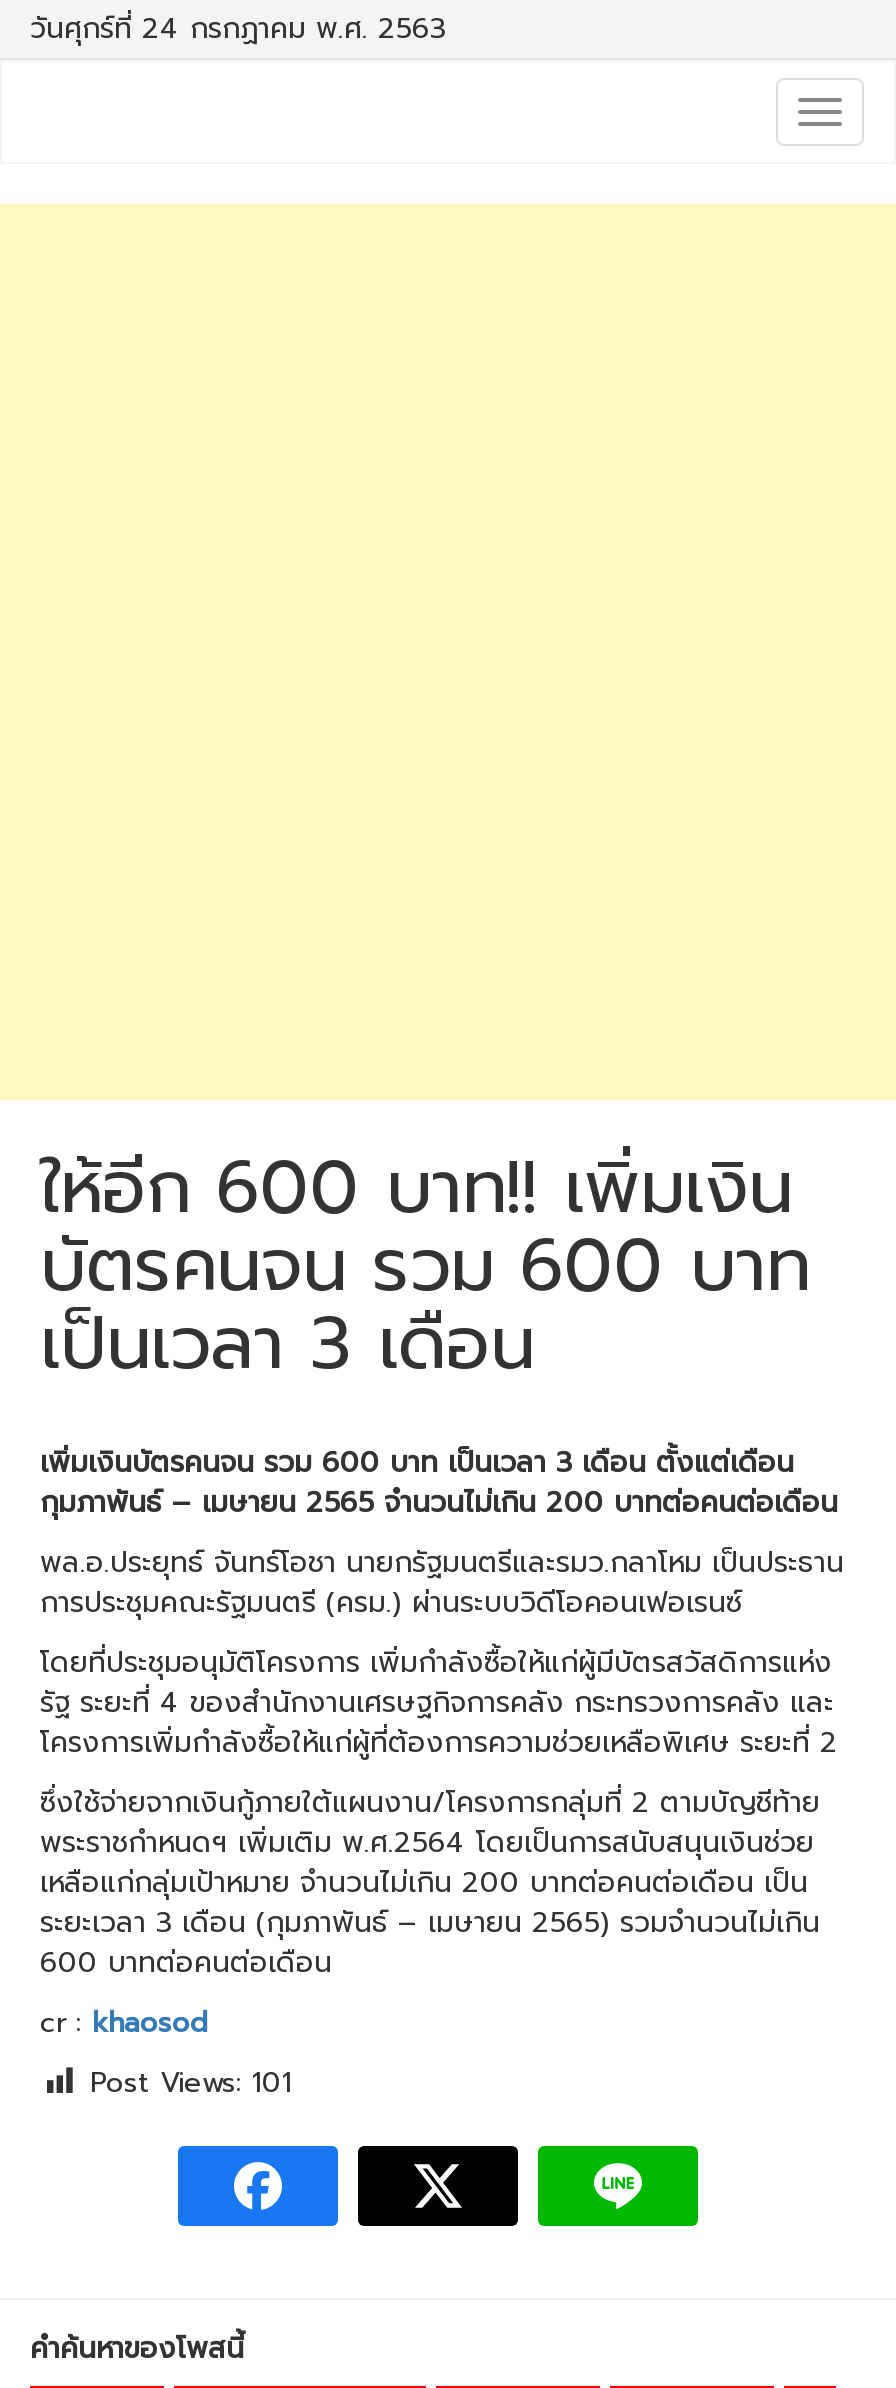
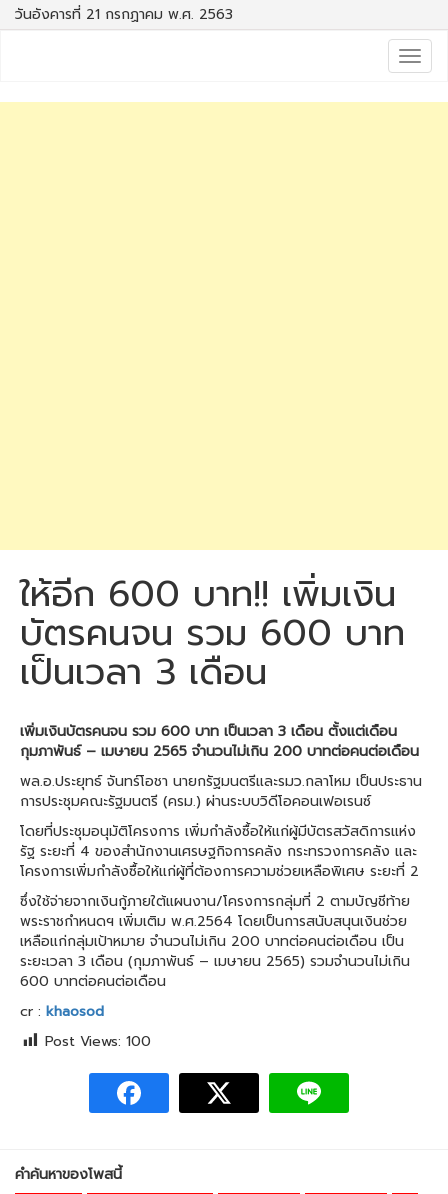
- วันศุกร์ที่ 24 กรกฏาคม พ.ศ. 2563
+ วันอังคารที่ 21 กรกฏาคม พ.ศ. 2563

- Post Views: 101
+ Post Views: 100
